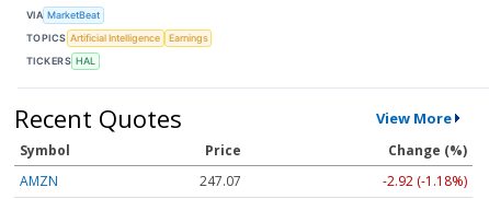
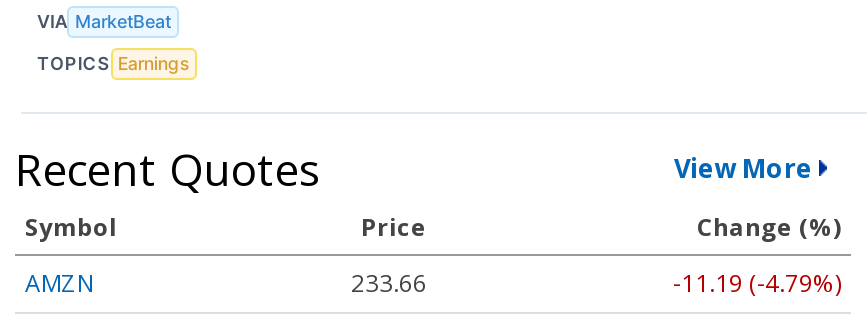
- TOPICS Artificial Intelligence
- Earnings
- TICKERS HAL
+ TOPICS Earnings

- 247.07
+ 233.66

- -2.92 (-1.18%)
+ -11.19 (-4.79%)
